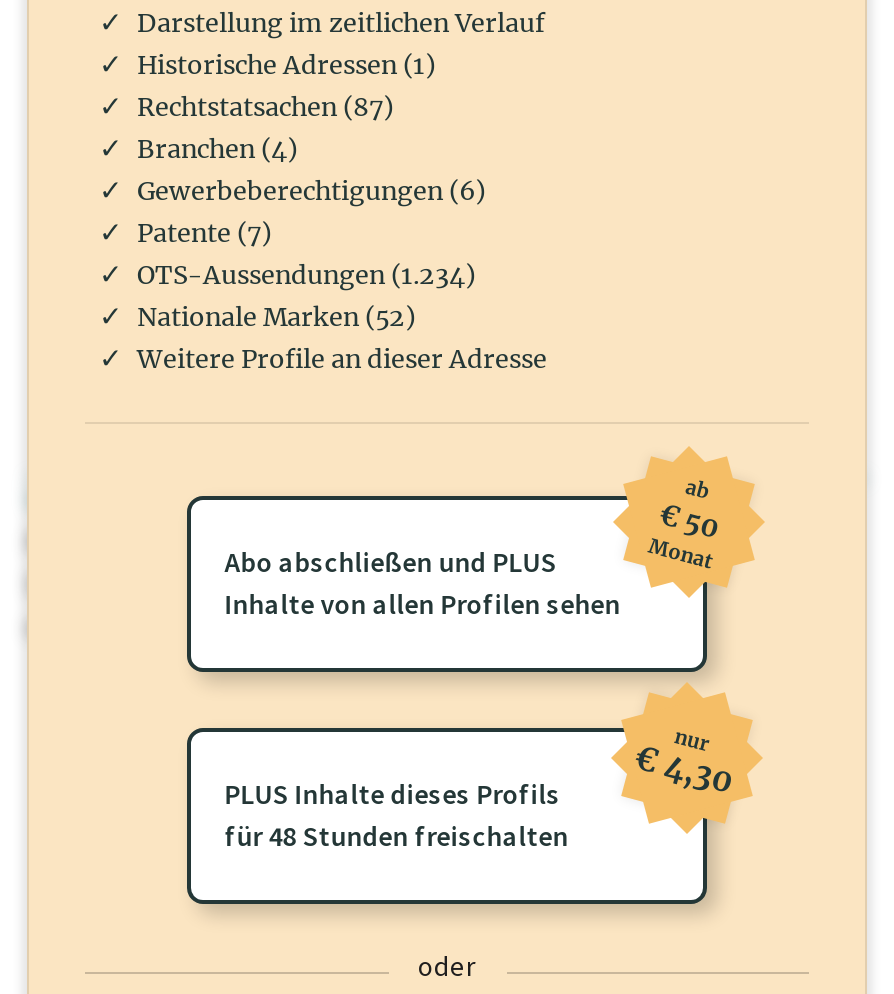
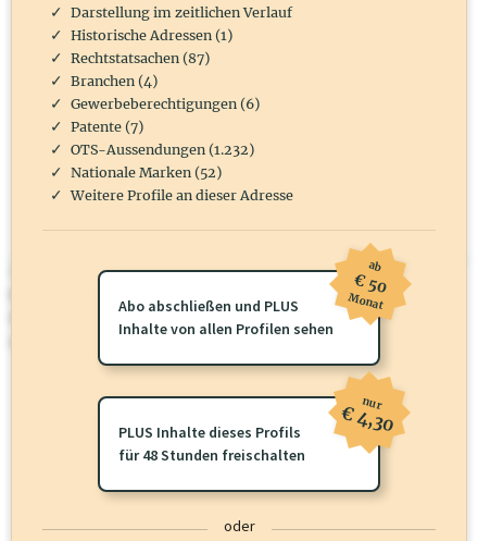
- OTS-Aussendungen (1.234)
+ OTS-Aussendungen (1.232)
